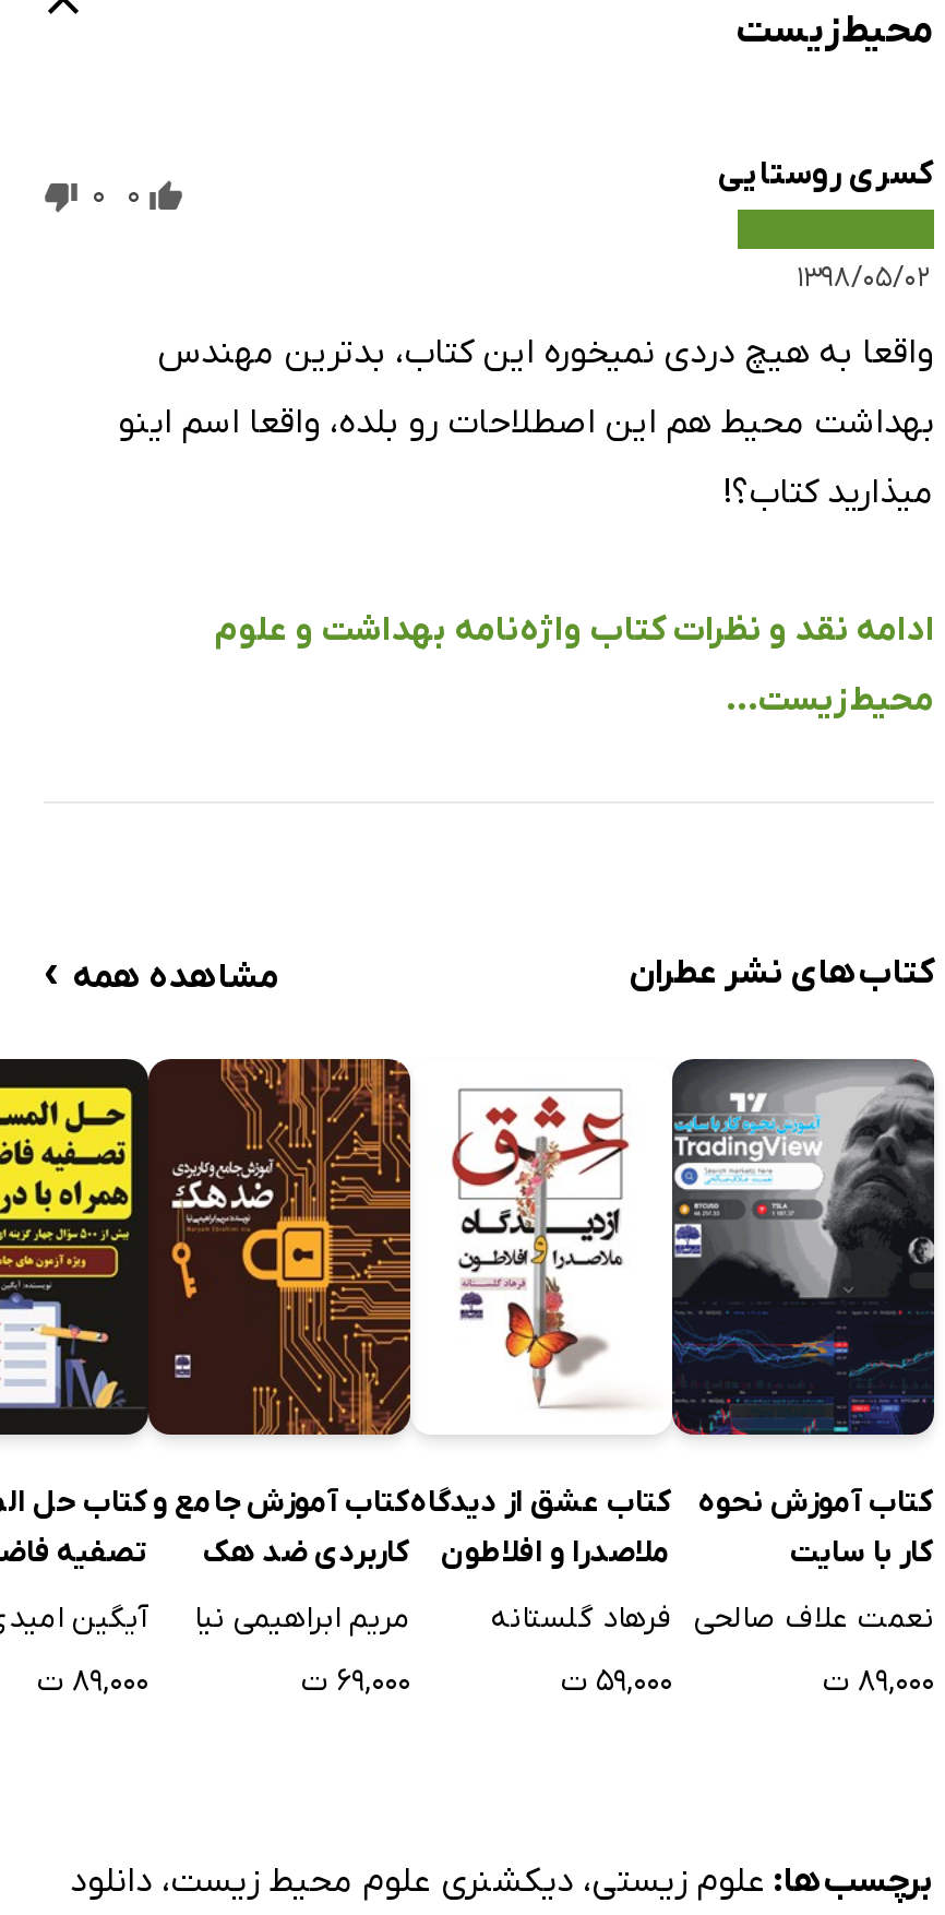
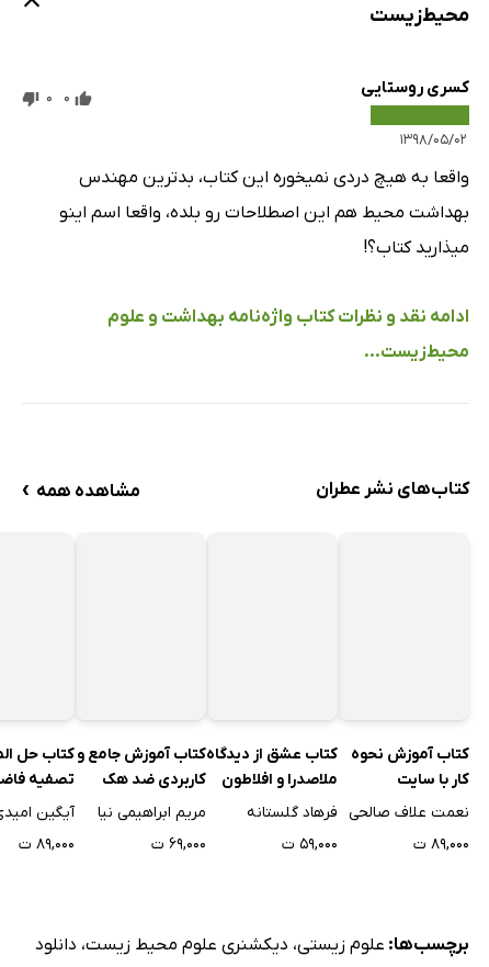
- [image]

- [image]

- [image]
